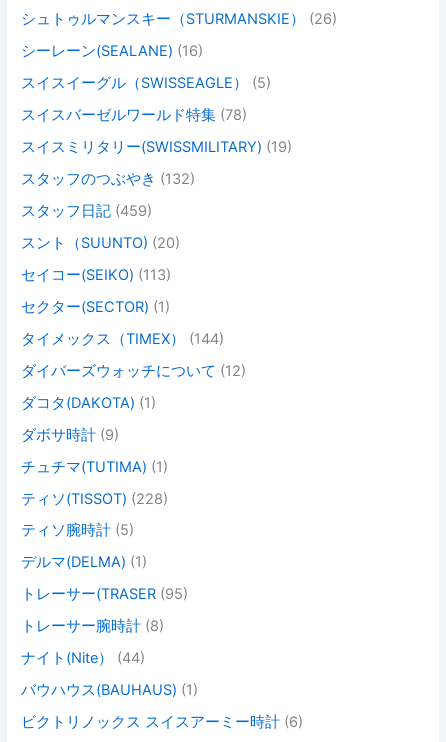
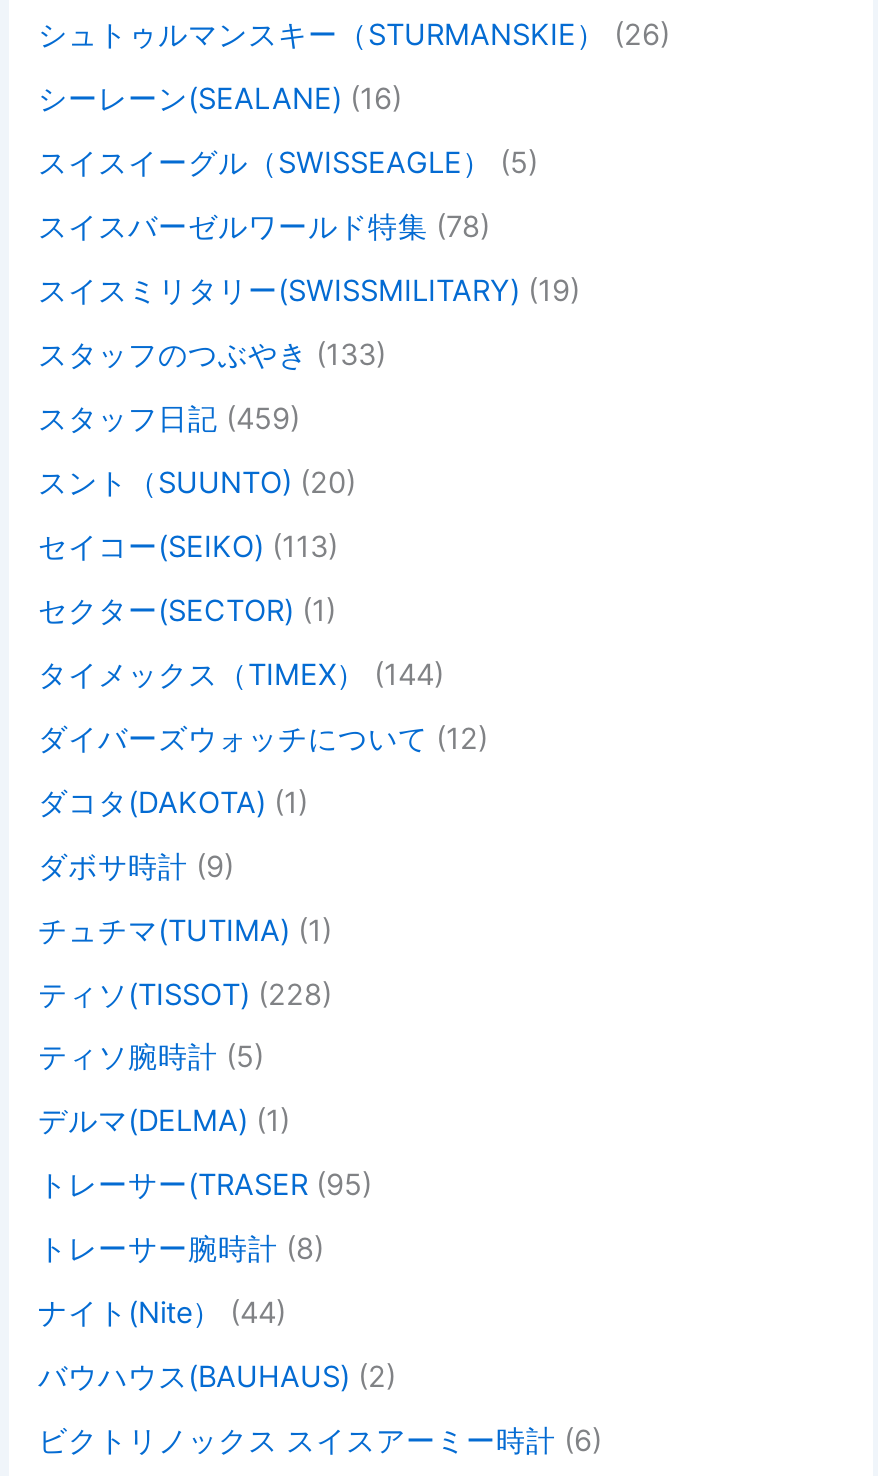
- スタッフのつぶやき(132)
+ スタッフのつぶやき(133)

- バウハウス(BAUHAUS) (1)
+ バウハウス(BAUHAUS) (2)
